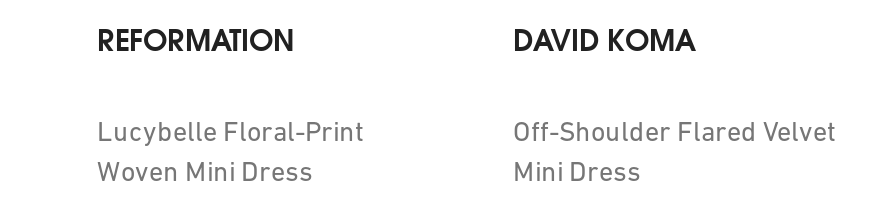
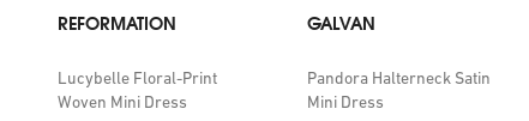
- DAVID KOMA
+ GALVAN

- Off-Shoulder Flared Velvet
+ Pandora Halterneck Satin
